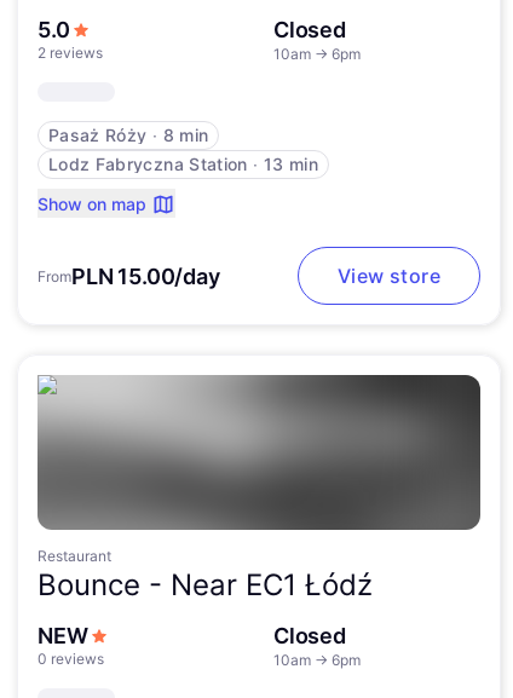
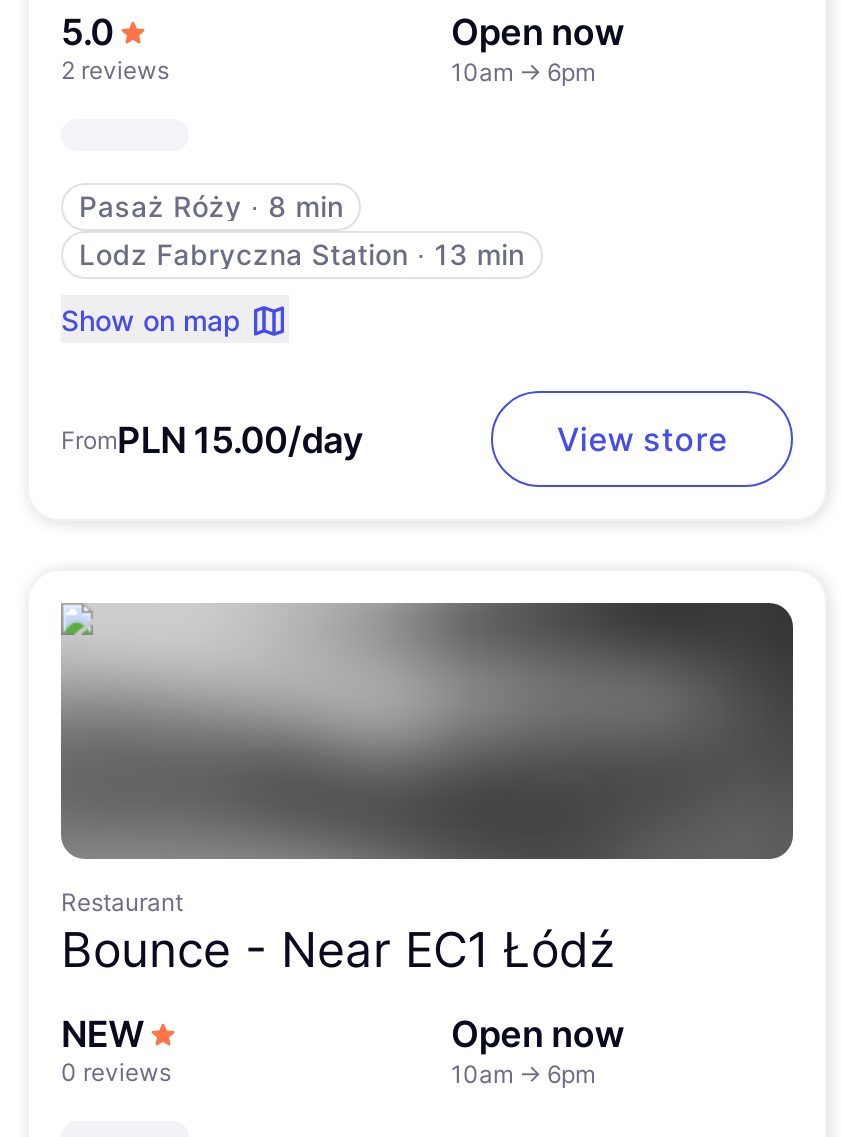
- Closed
+ Open now

- Closed
+ Open now
